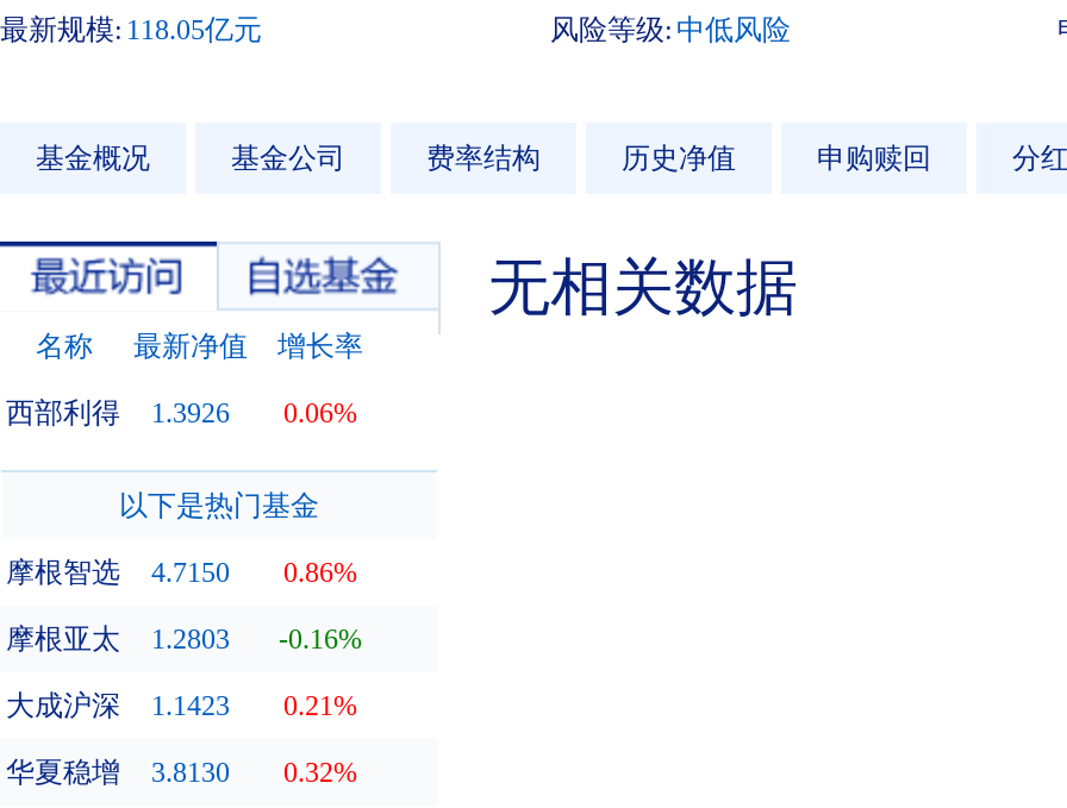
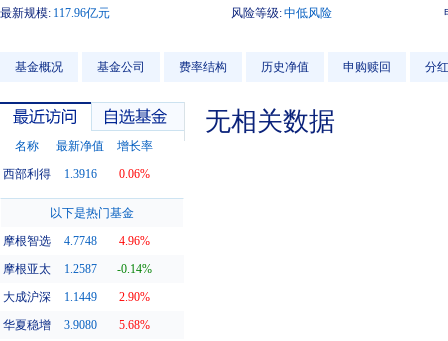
- 最新规模: 118.05亿元
+ 最新规模: 117.96亿元

- 西部利得 1.3926 0.06%
+ 西部利得 1.3916 0.06%

- 4.7150
+ 4.7748

- 0.86%
+ 4.96%

- 1.2803
+ 1.2587

- -0.16%
+ -0.14%

- 1.1423
+ 1.1449

- 0.21%
+ 2.90%

- 3.8130
+ 3.9080

- 0.32%
+ 5.68%
